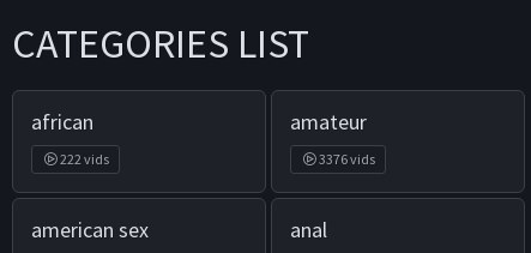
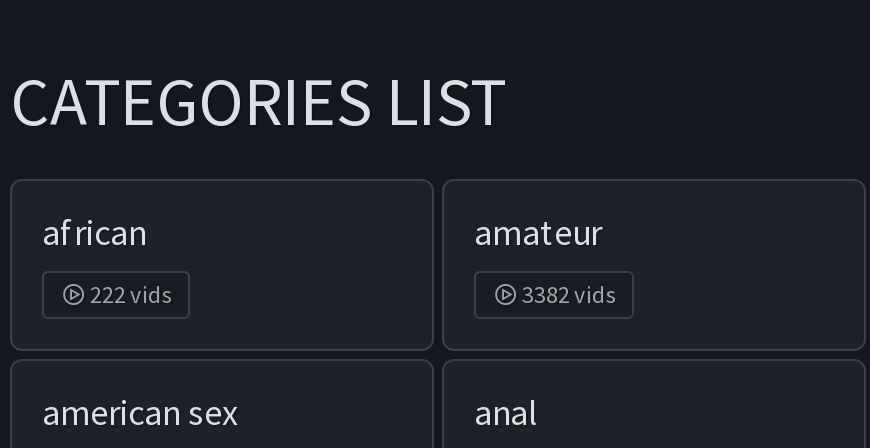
- 3376 vids
+ 3382 vids
